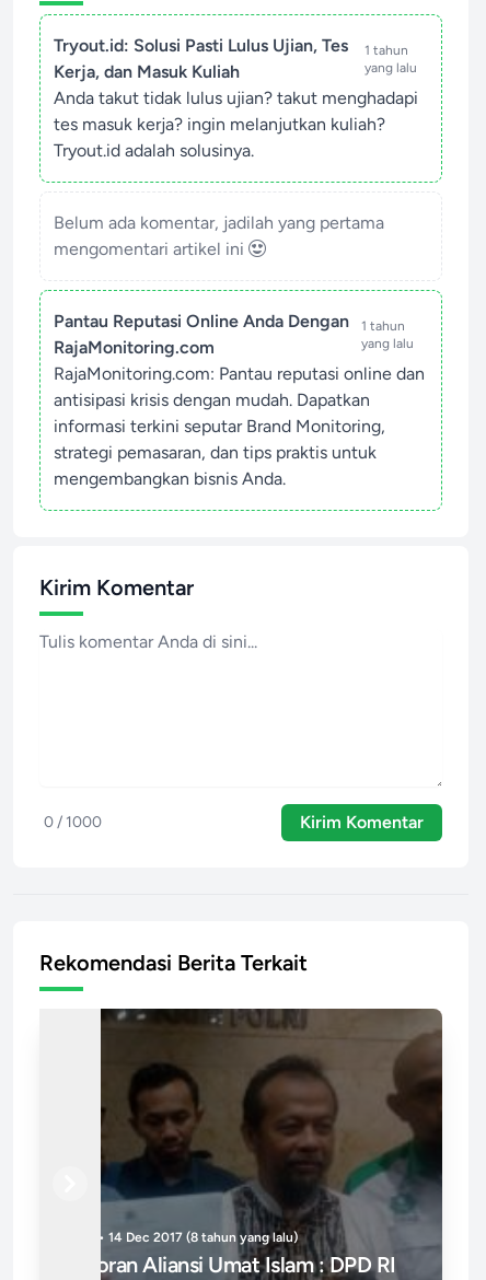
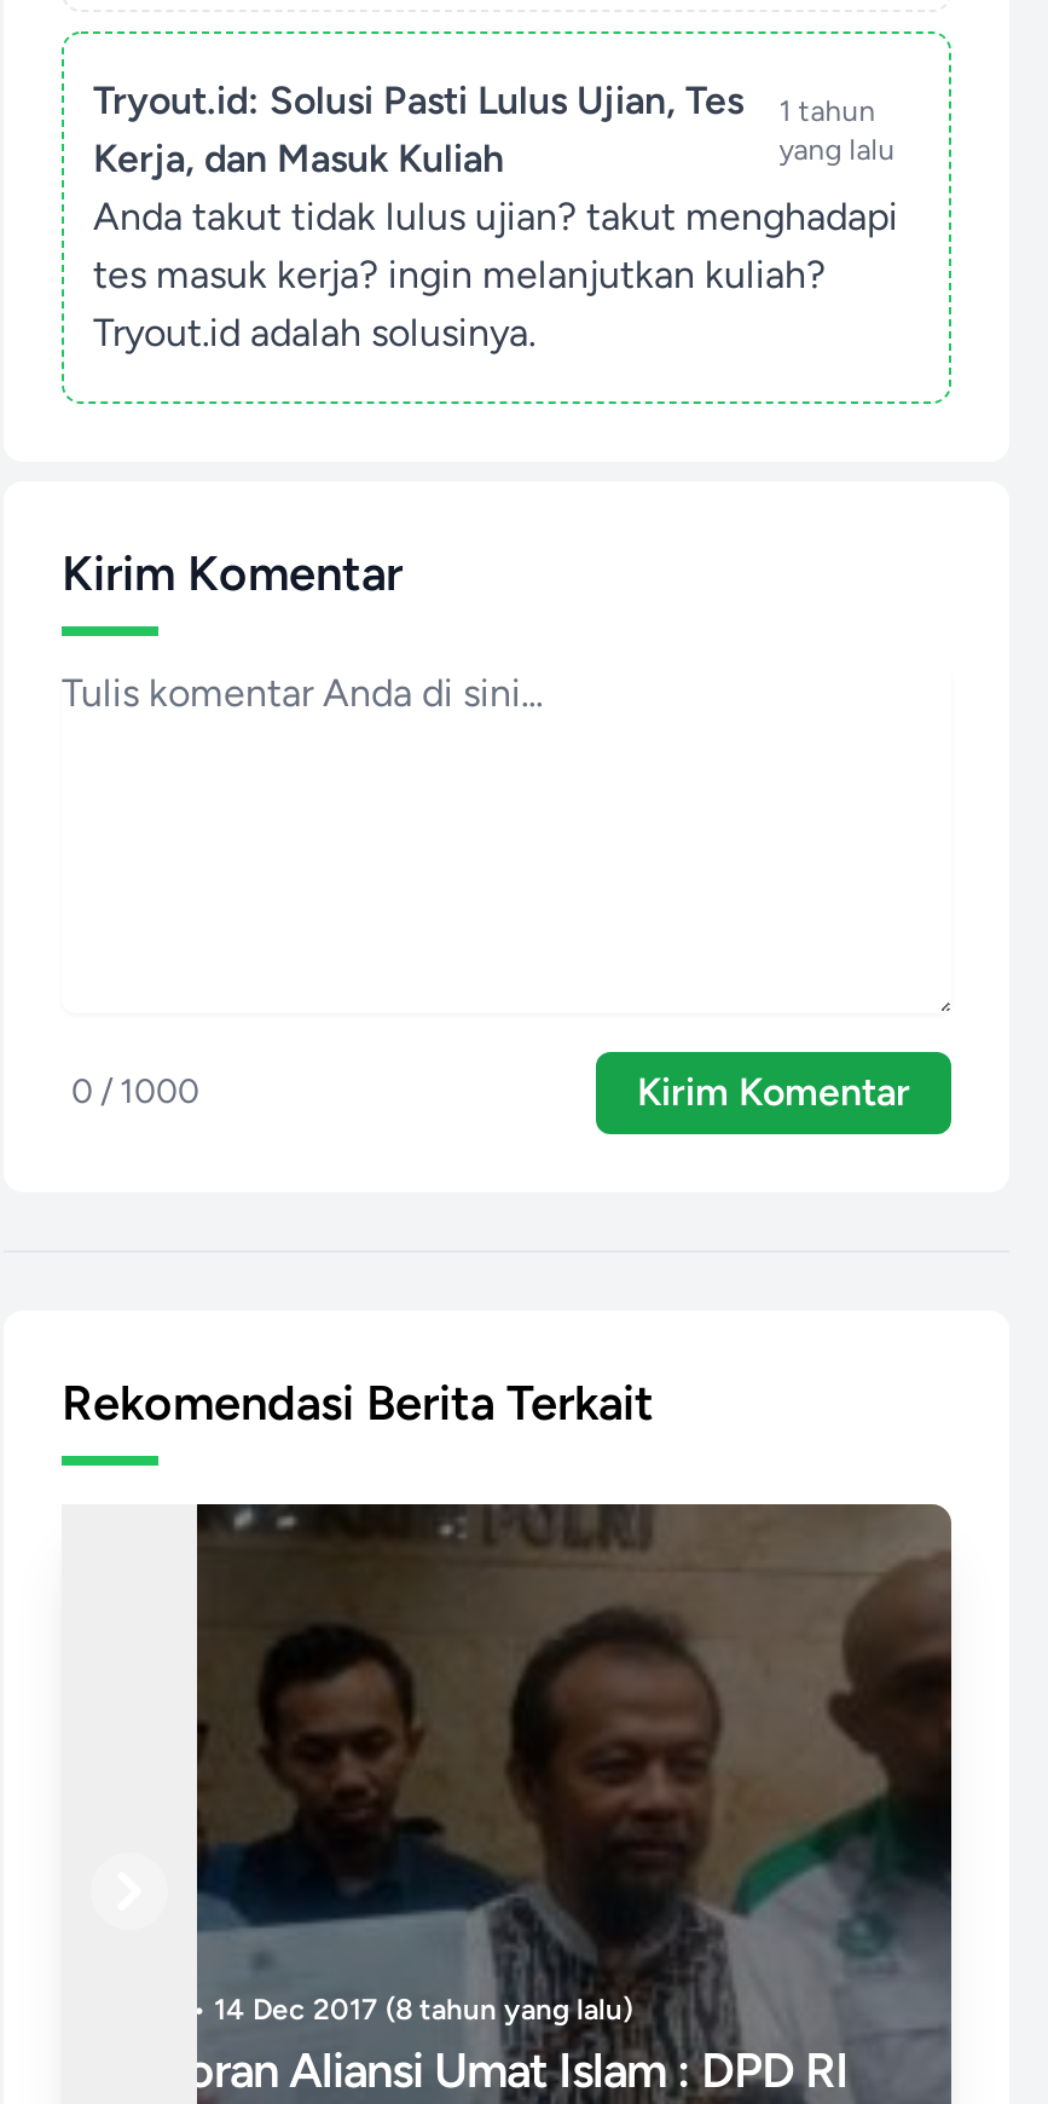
- Belum ada komentar, jadilah yang pertama
- mengomentari artikel ini
- Pantau Reputasi Online Anda Dengan
- RajaMonitoring.com

- 1 tahun
- yang lalu
- RajaMonitoring.com: Pantau reputasi online dan
- antisipasi krisis dengan mudah. Dapatkan
- informasi terkini seputar Brand Monitoring,
- strategi pemasaran, dan tips praktis untuk
- mengembangkan bisnis Anda.
